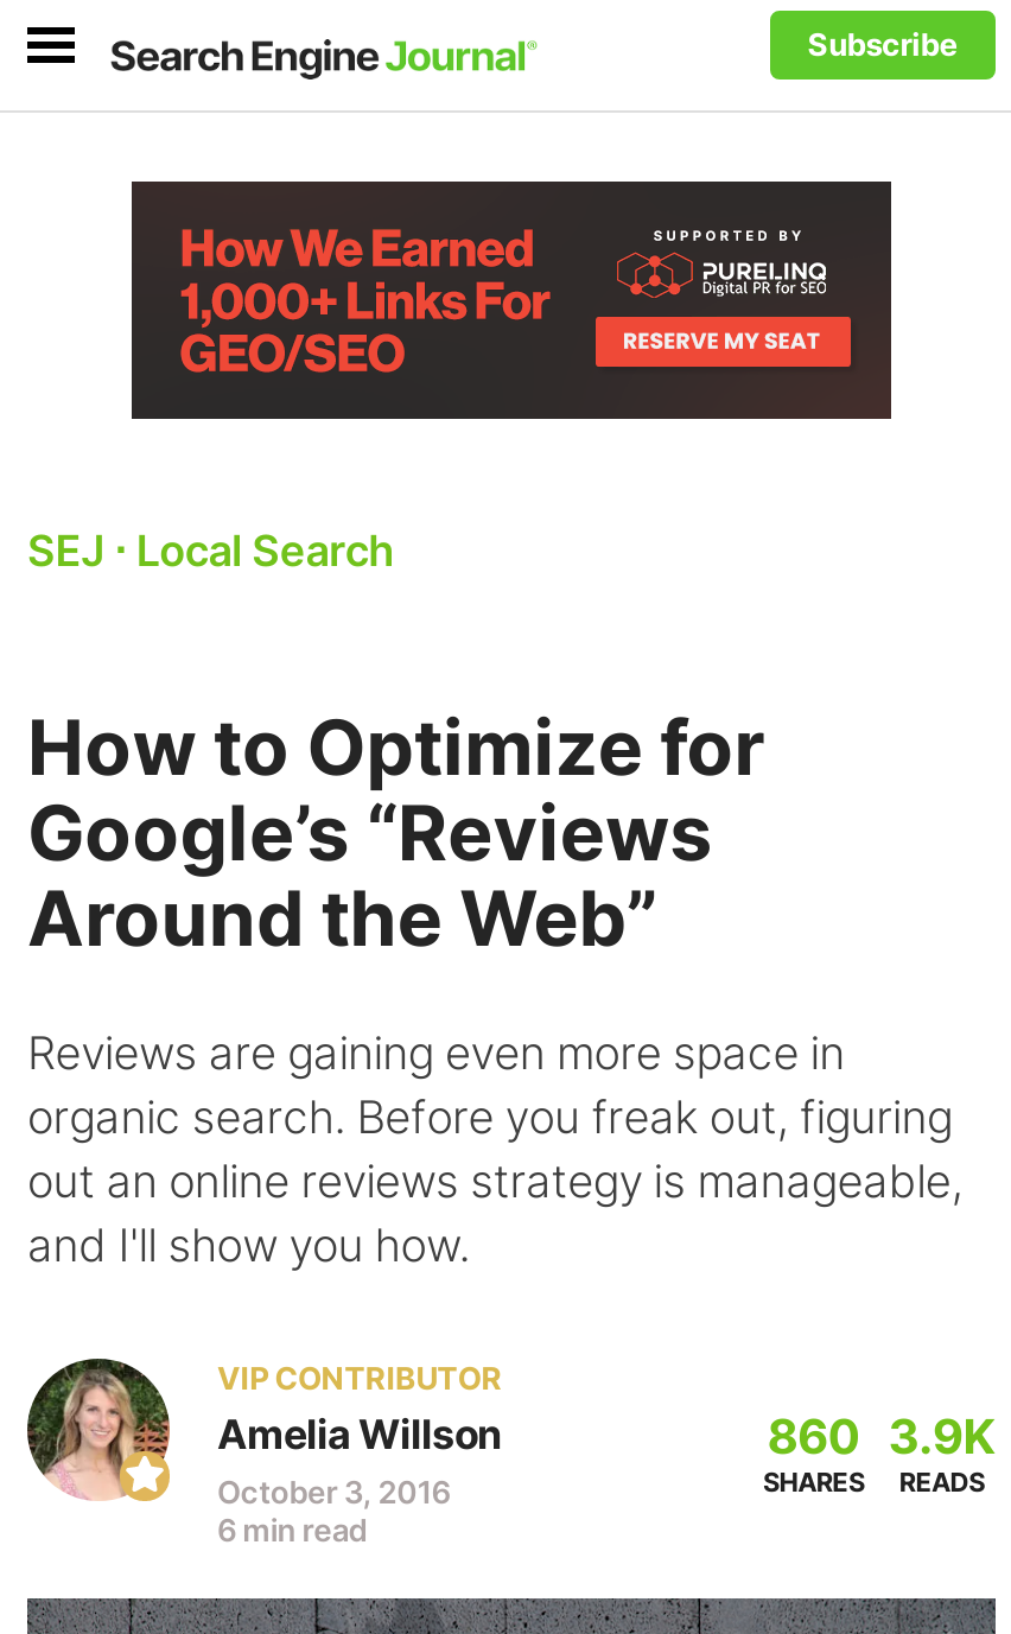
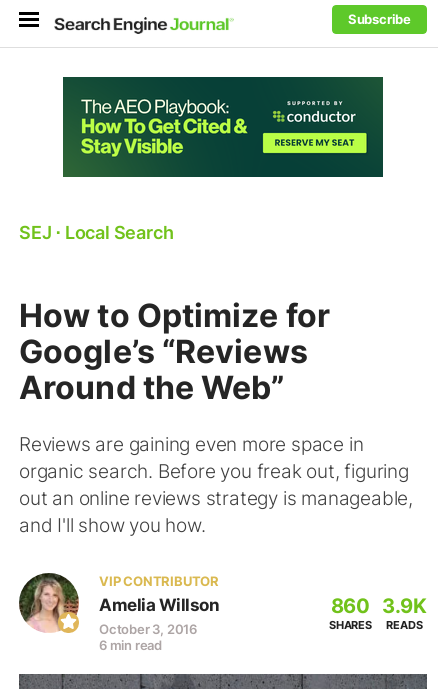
- [image]
+ [image]
